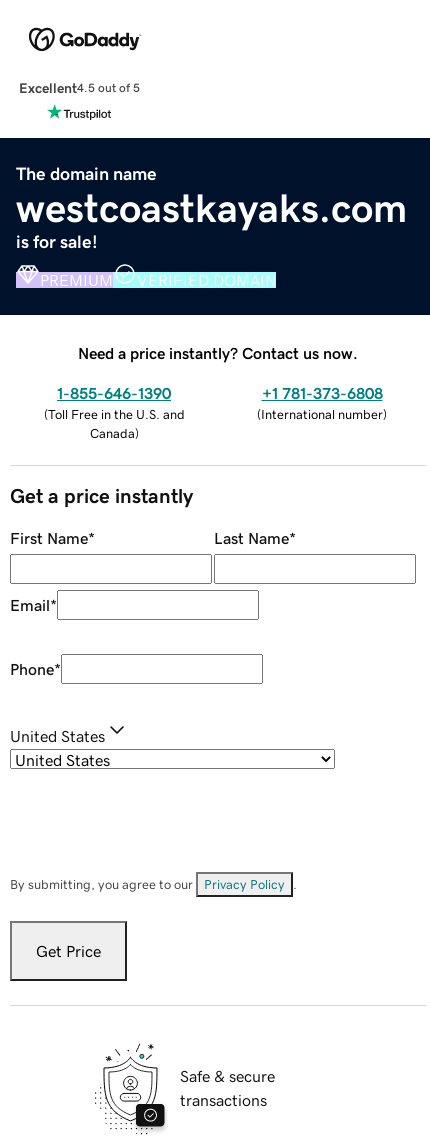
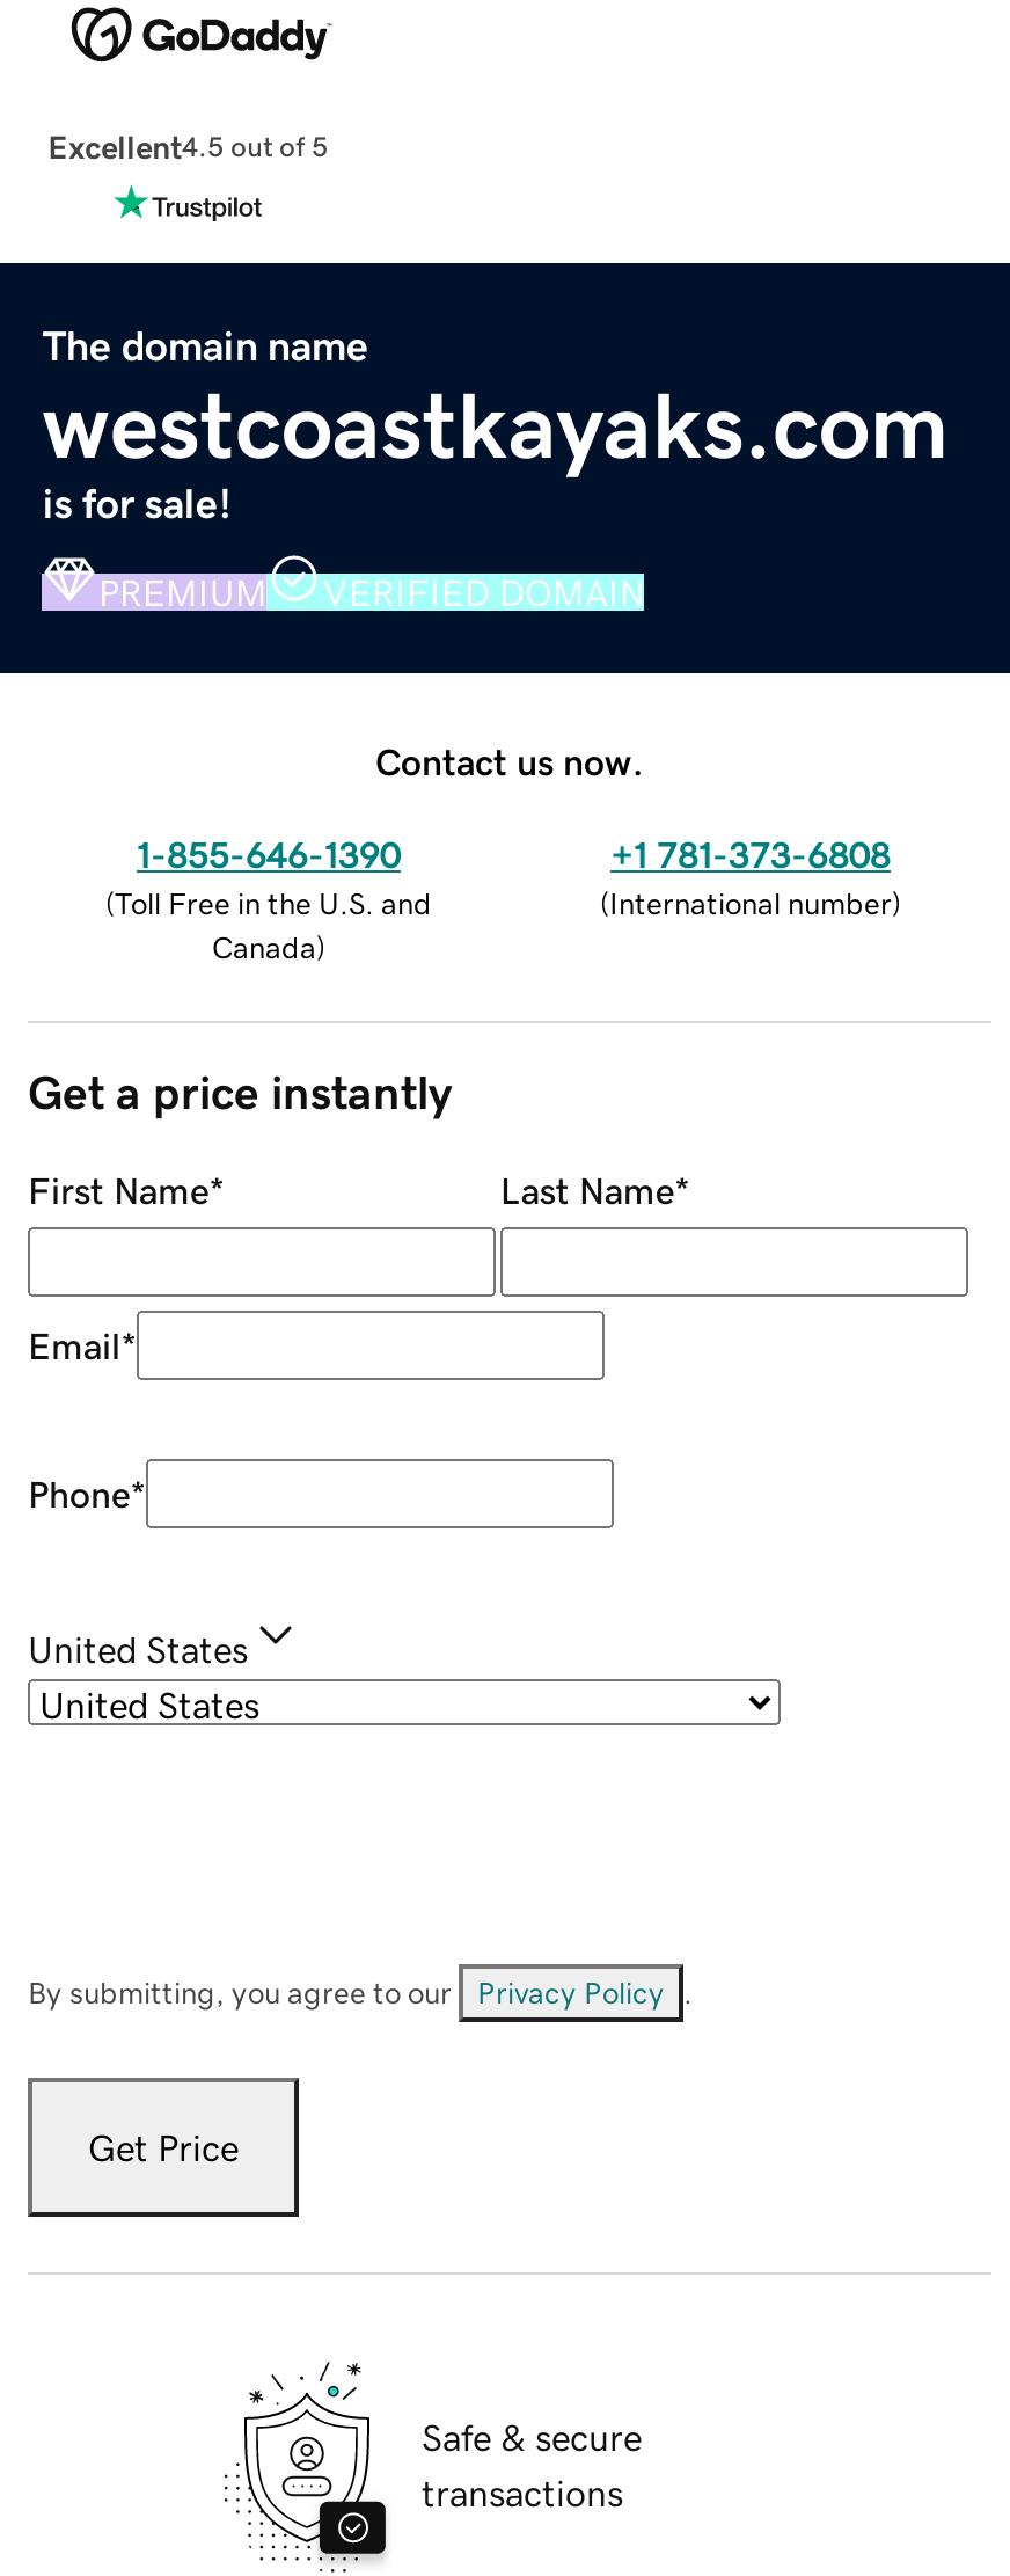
- Need a price instantly? Contact us now.
+ Contact us now.
